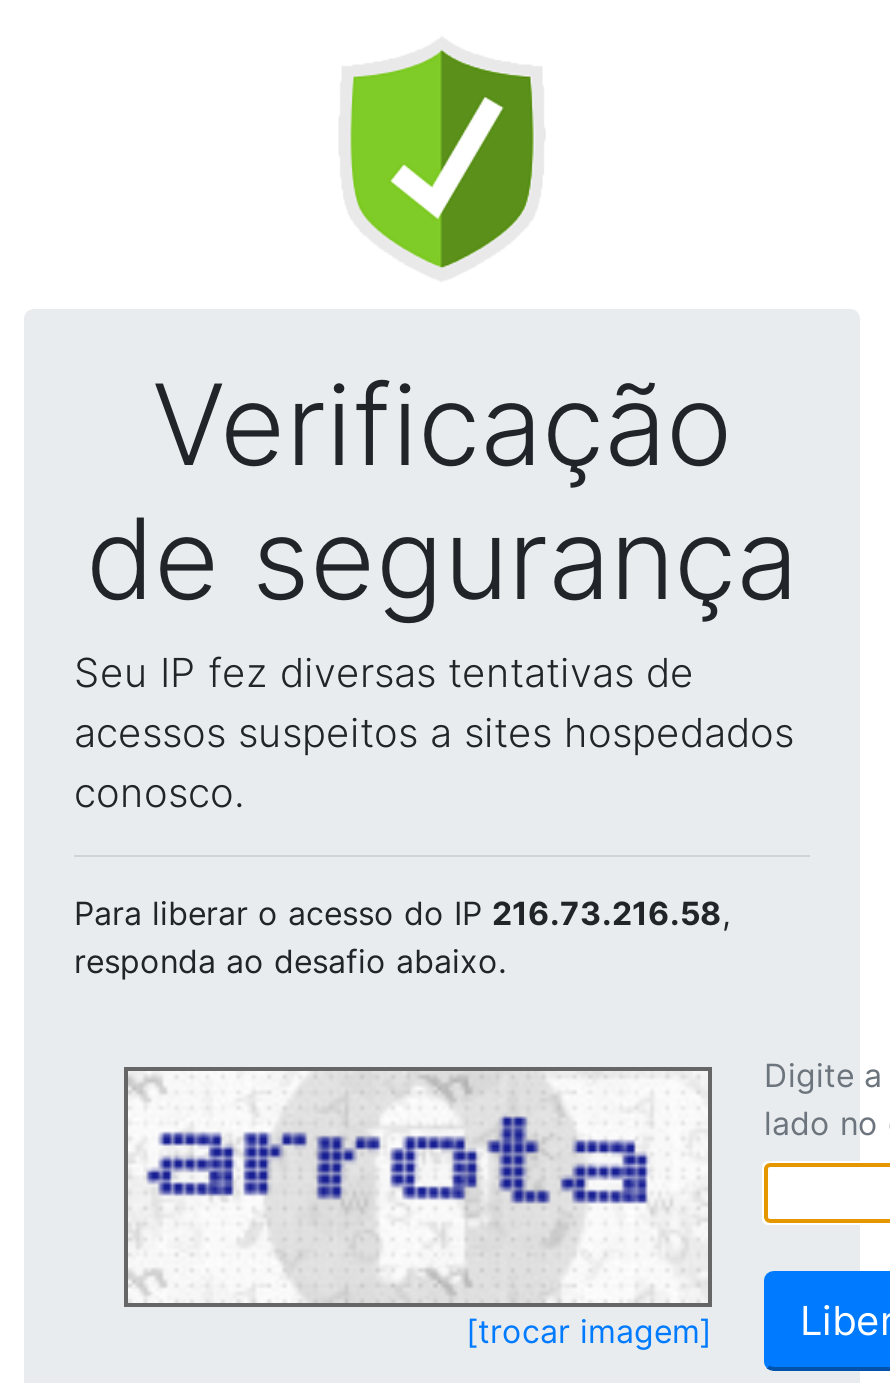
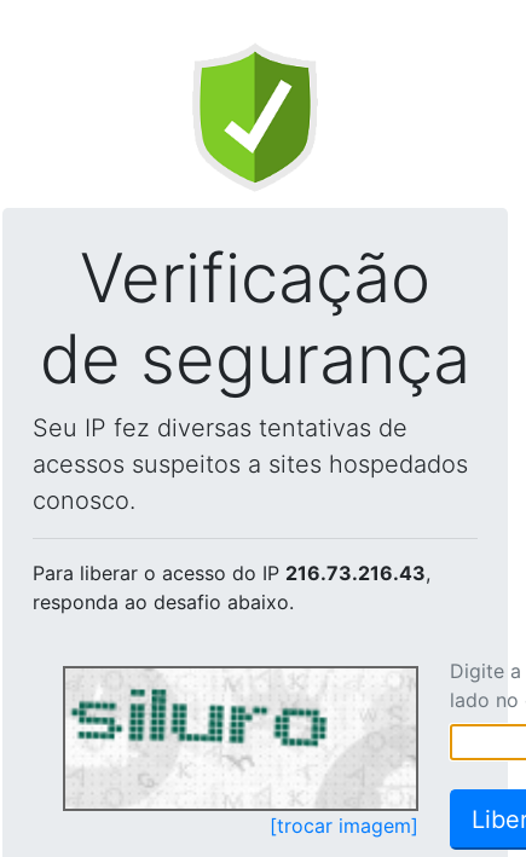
- Para liberar o acesso do IP 216.73.216.58,
+ Para liberar o acesso do IP 216.73.216.43,

- [image]
+ [image]
